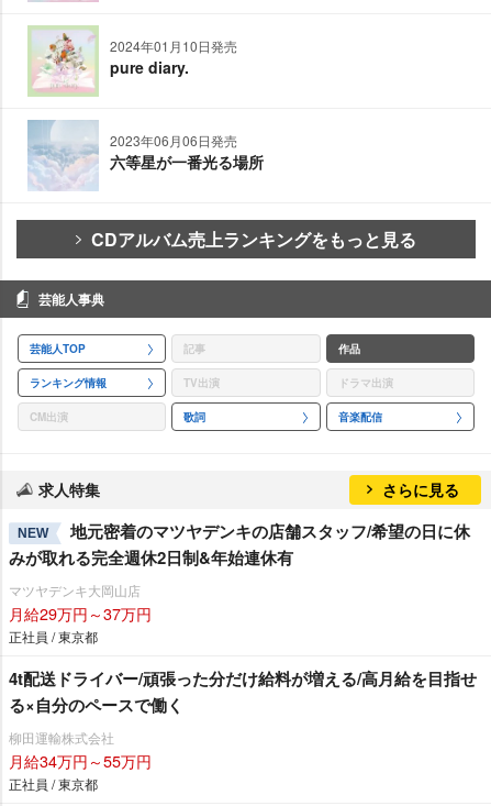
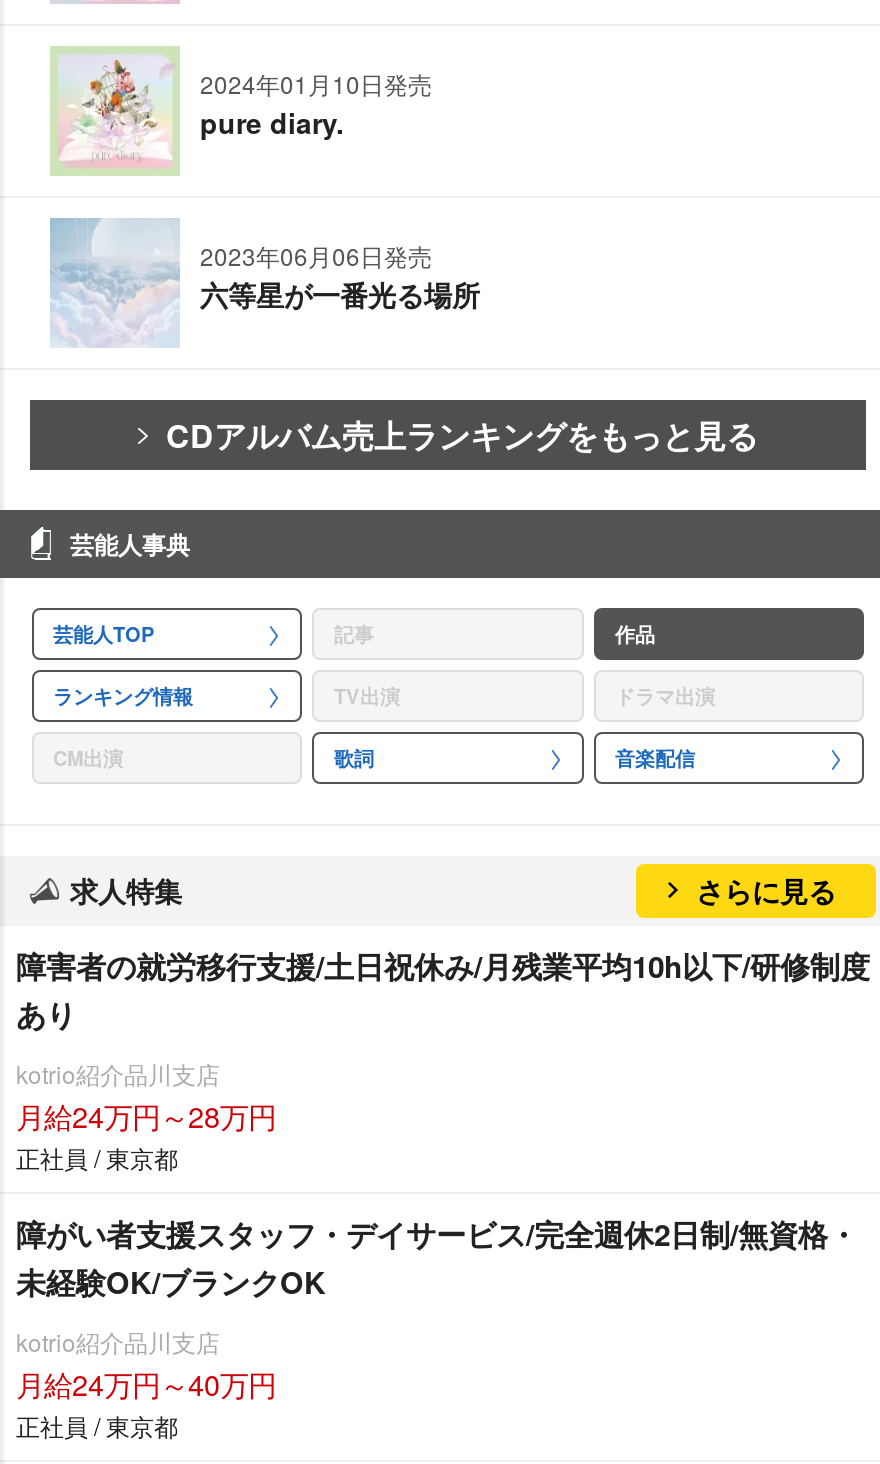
- NEW
- 地元密着のマツヤデンキの店舗スタッフ/希望の日に休
- みが取れる完全週休2日制&年始連休有
+ 障害者の就労移行支援/土日祝休み/月残業平均10h以下/研修制度
+ あり

- マツヤデンキ大岡山店
- 月給29万円～37万円
+ kotrio紹介品川支店
+ 月給24万円～28万円

- 4t配送ドライバー/頑張った分だけ給料が増える/高月給を目指せ
- る×自分のペースで働く
+ 障がい者支援スタッフ・デイサービス/完全週休2日制/無資格・
+ 未経験OK/ブランクOK

- 柳田運輸株式会社
- 月給34万円～55万円
+ kotrio紹介品川支店
+ 月給24万円～40万円
